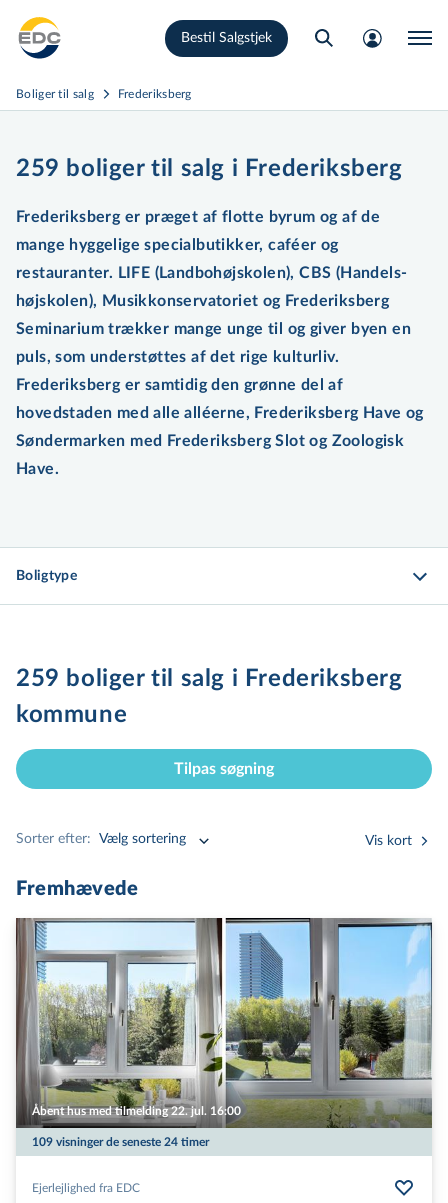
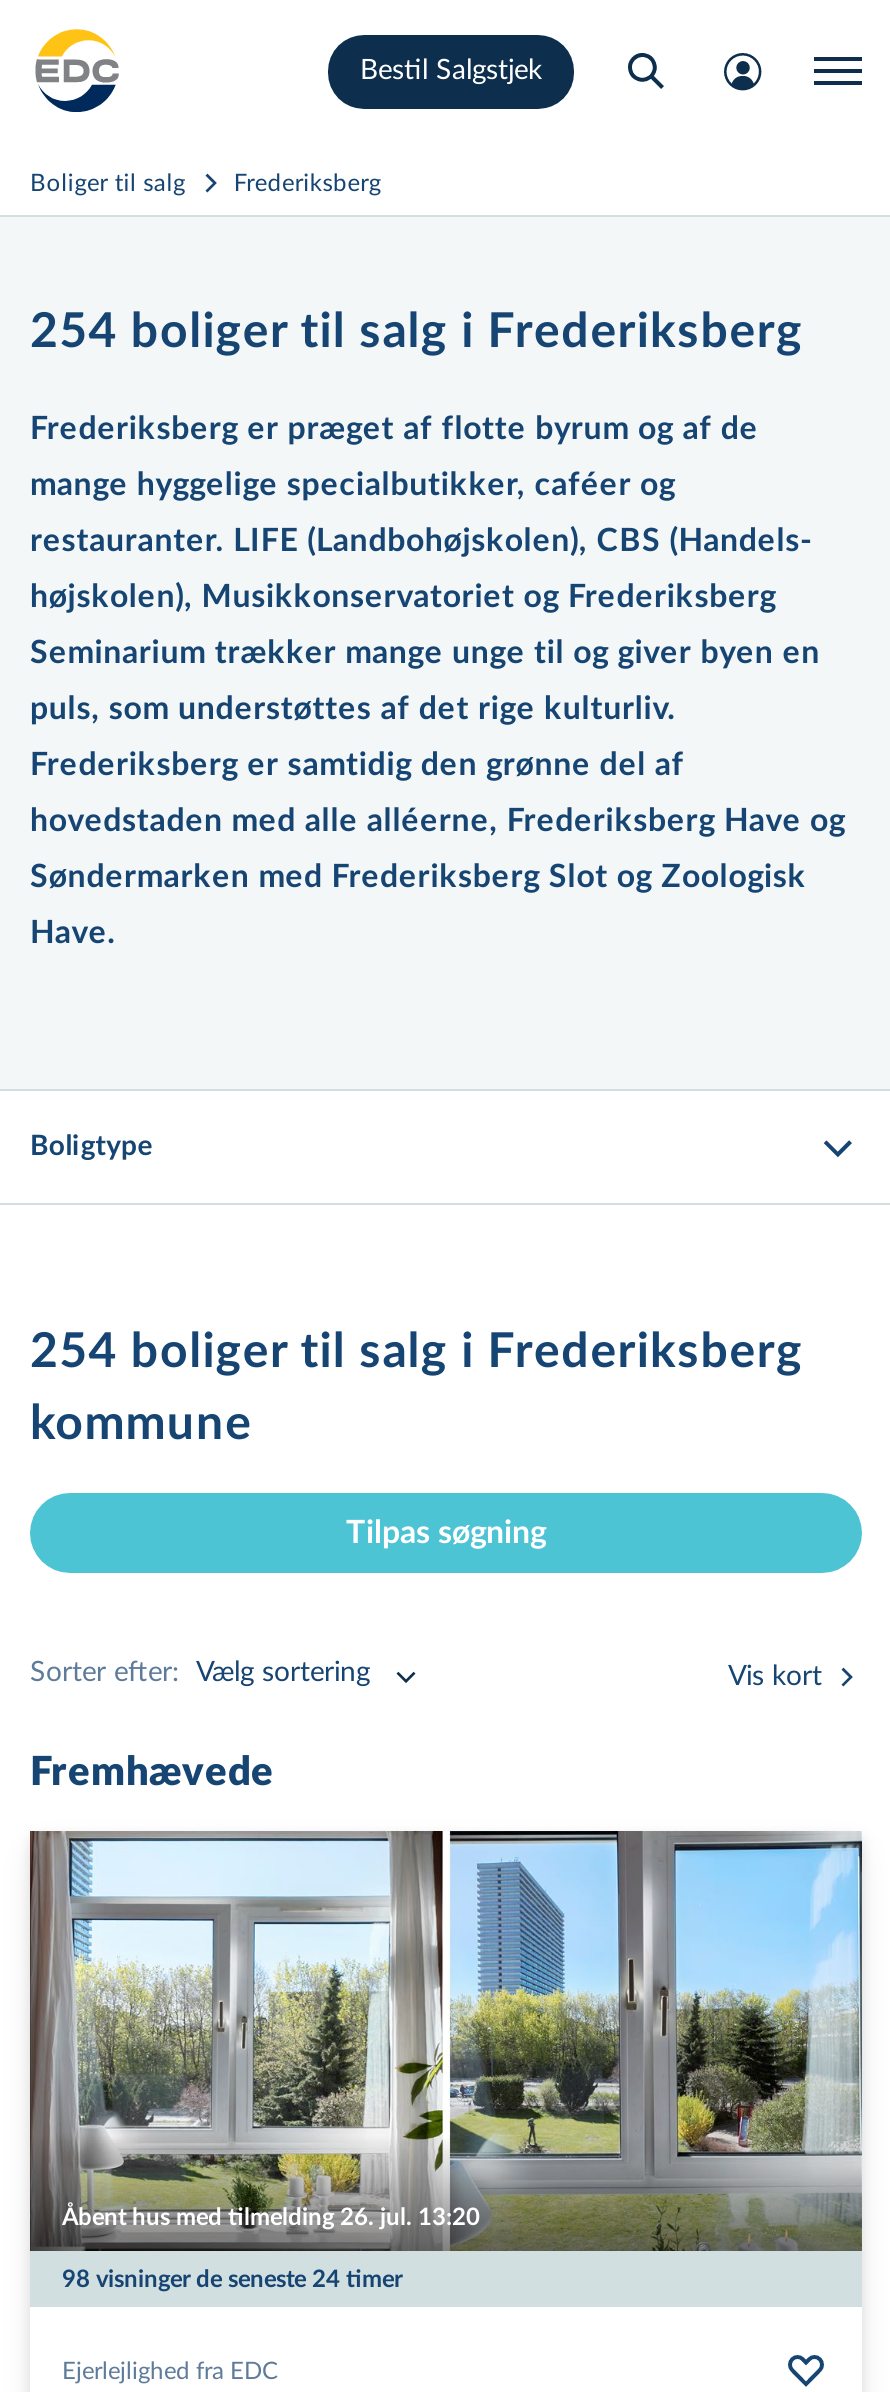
- 259 boliger til salg i Frederiksberg
+ 254 boliger til salg i Frederiksberg

- 259 boliger til salg i Frederiksberg
+ 254 boliger til salg i Frederiksberg

- Åbent hus med tilmelding 22. jul. 16:00
+ Åbent hus med tilmelding 26. jul. 13:20

- 109 visninger de seneste 24 timer
+ 98 visninger de seneste 24 timer
